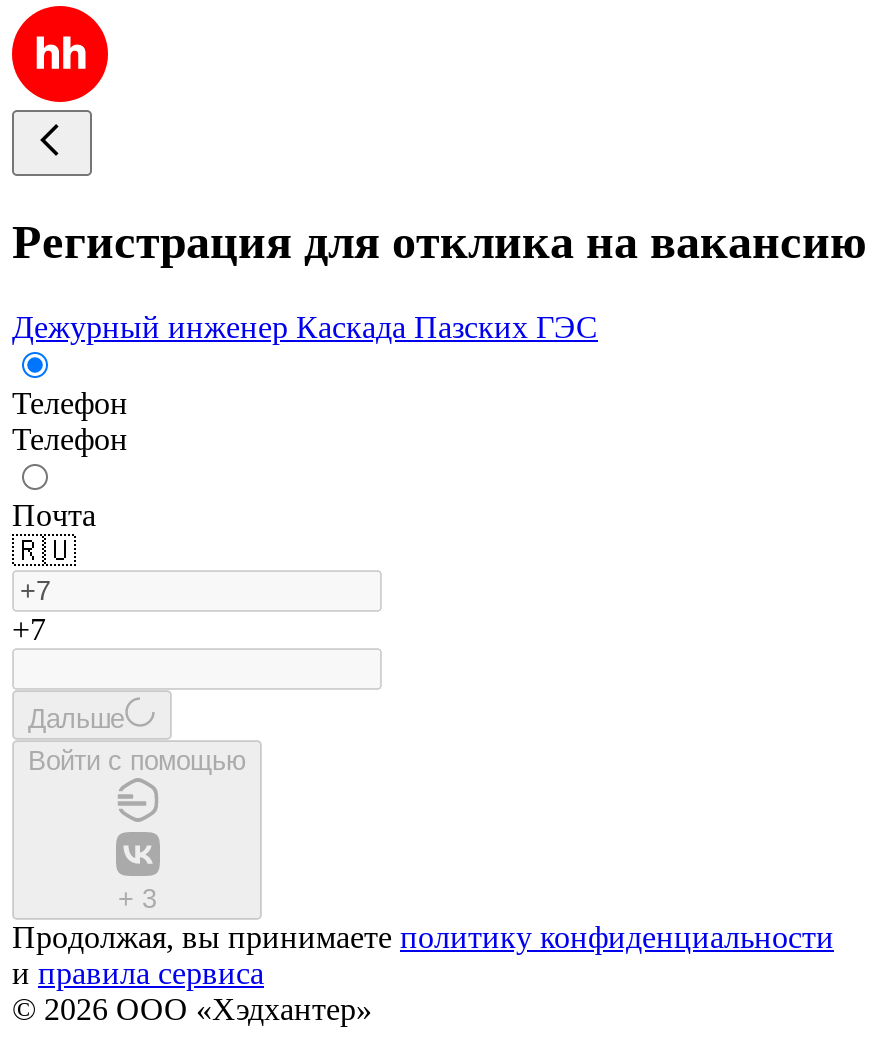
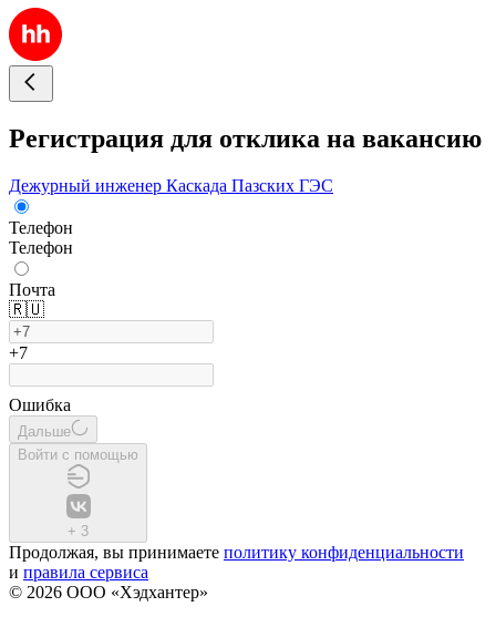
+ Ошибка
